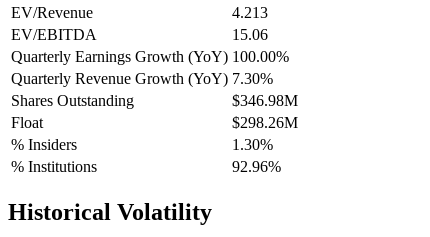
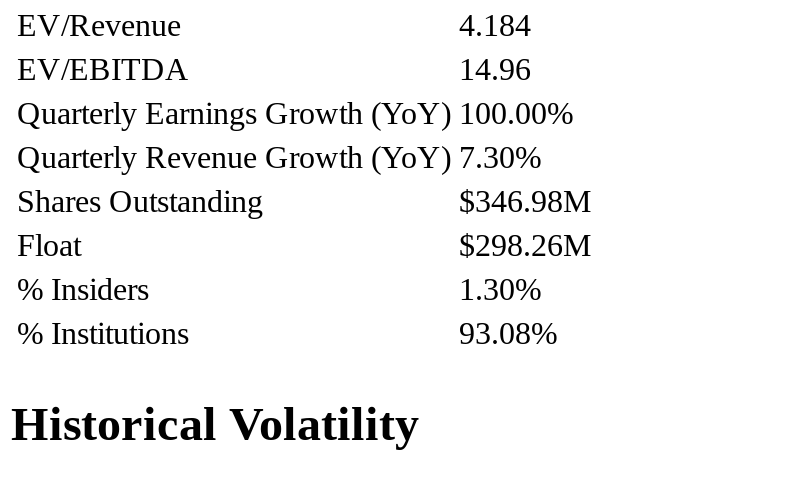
- 4.213
+ 4.184

- 15.06
+ 14.96

- 92.96%
+ 93.08%
